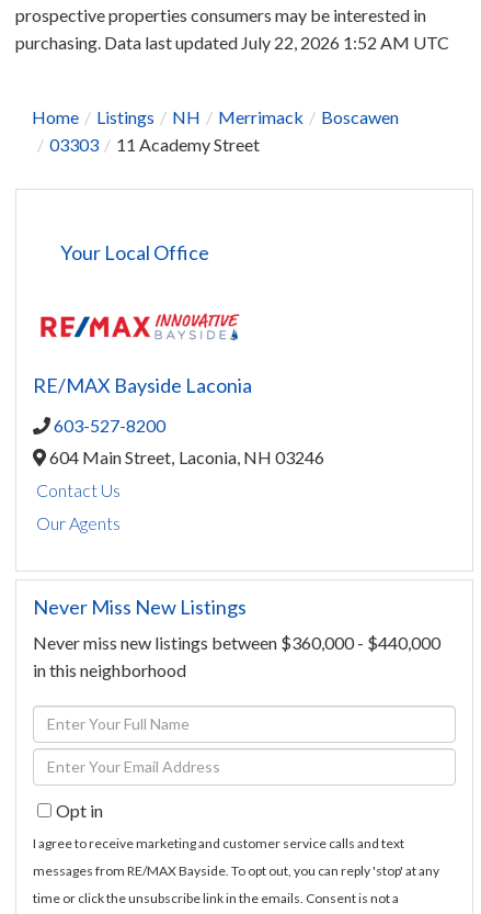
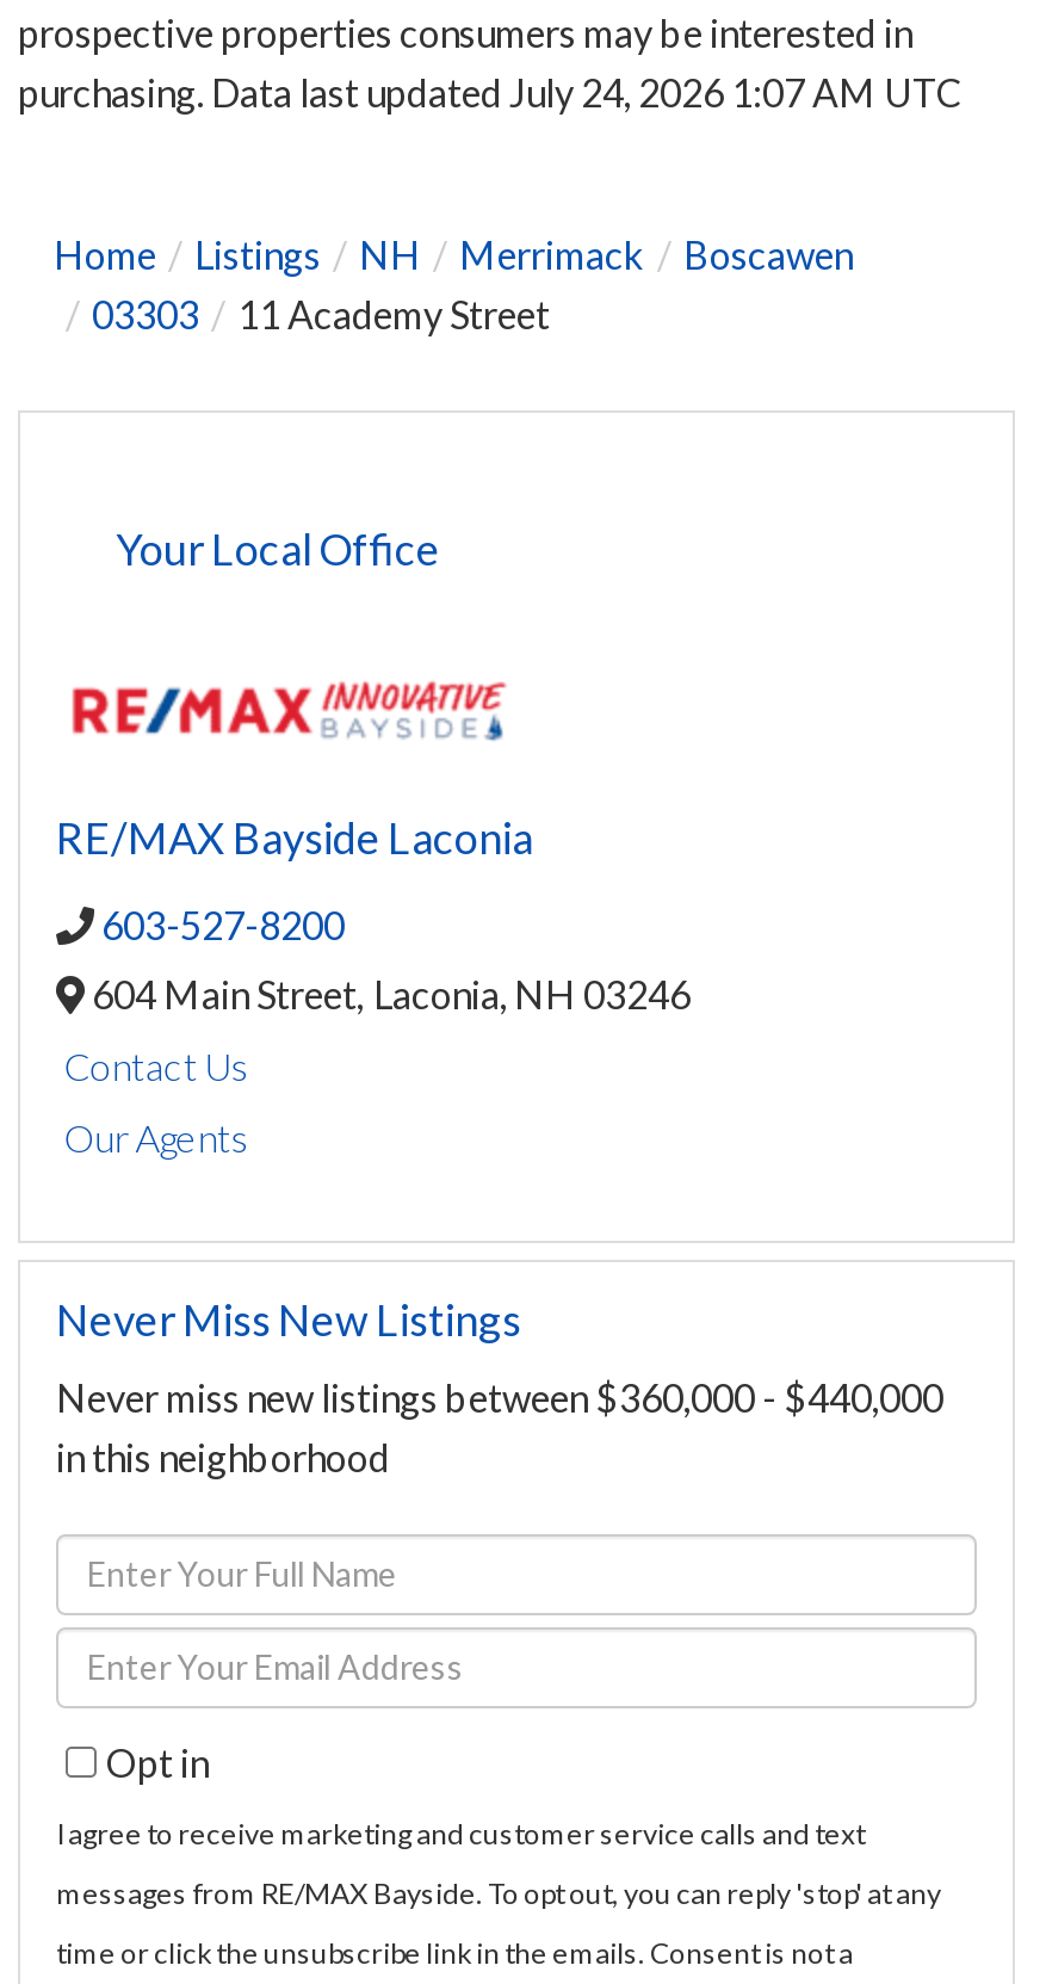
- purchasing. Data last updated July 22, 2026 1:52 AM UTC
+ purchasing. Data last updated July 24, 2026 1:07 AM UTC
